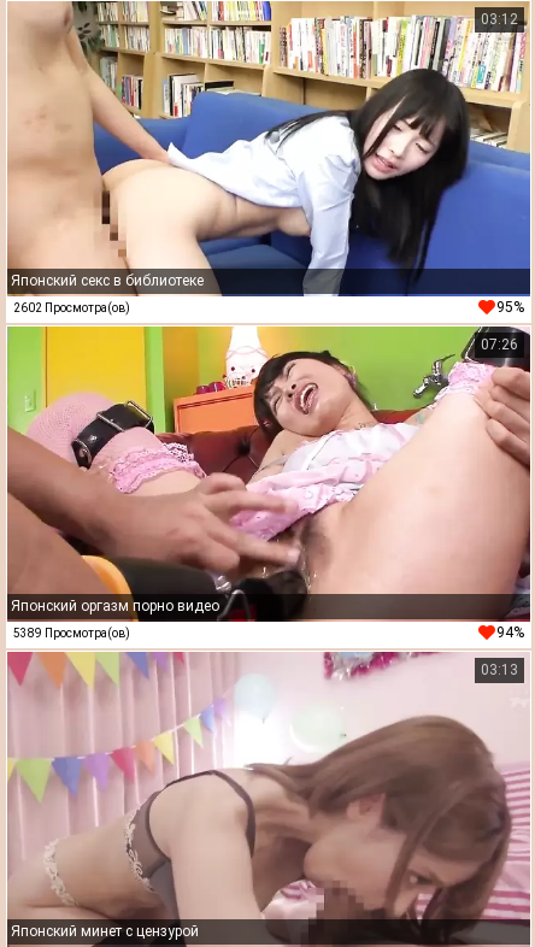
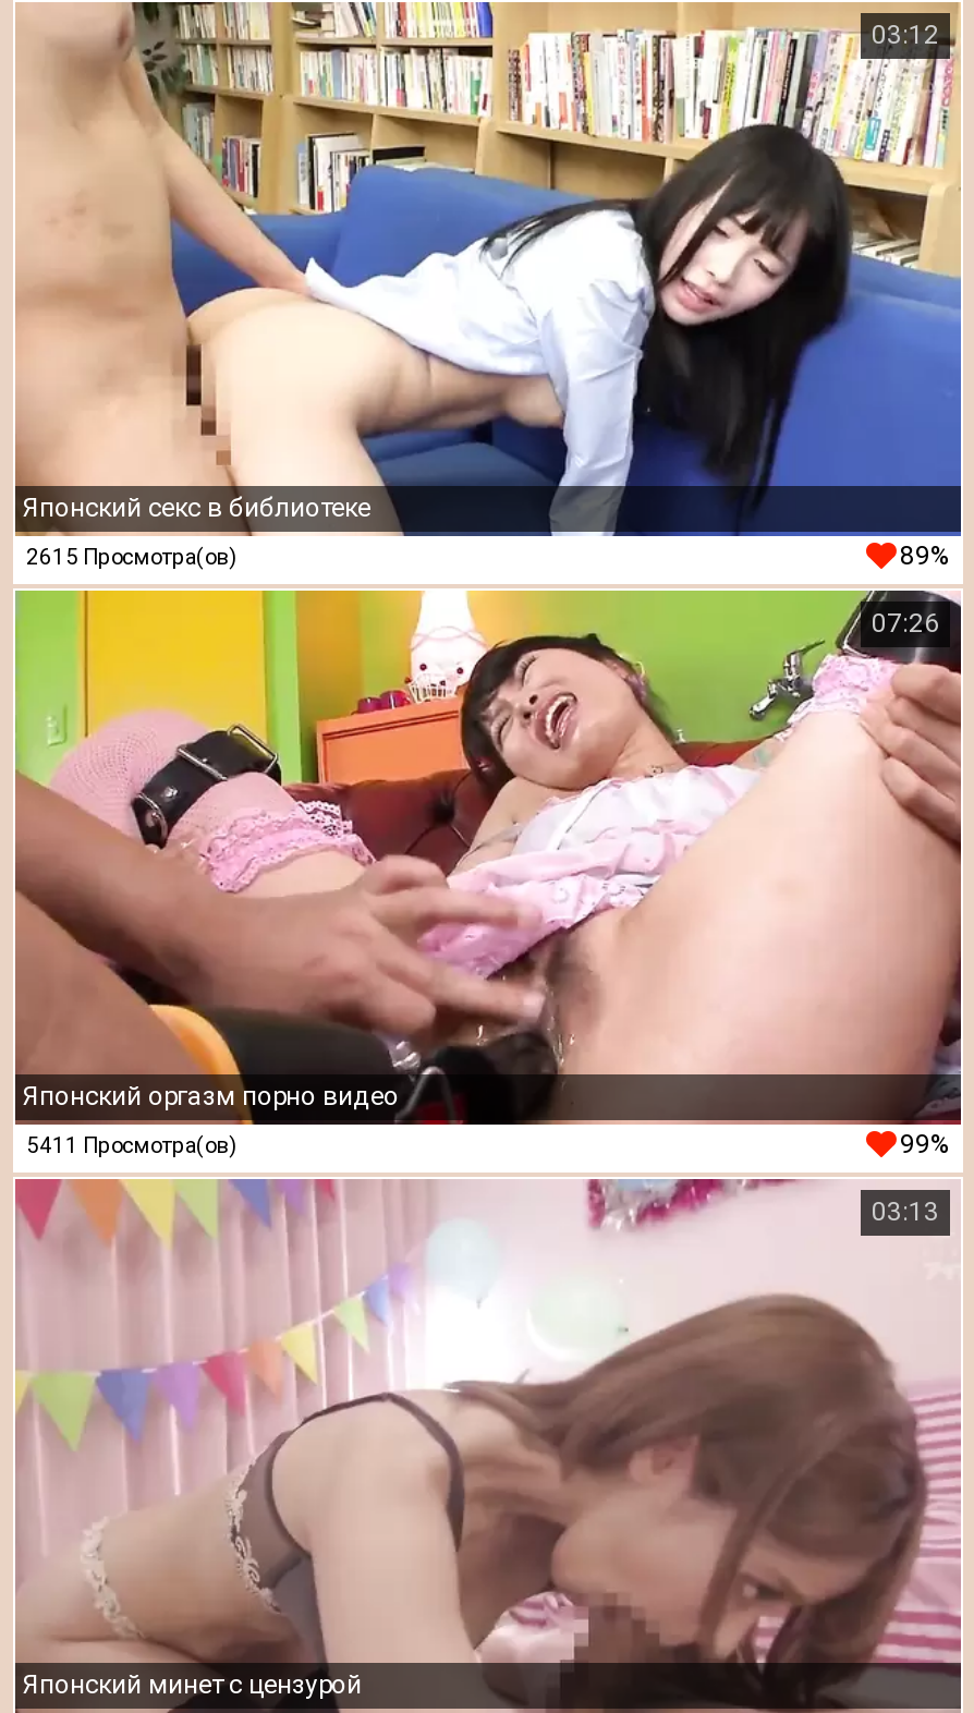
- 2602 Просмотра(ов)
+ 2615 Просмотра(ов)

- 95%
+ 89%

- 5389 Просмотра(ов)
+ 5411 Просмотра(ов)

- 94%
+ 99%
